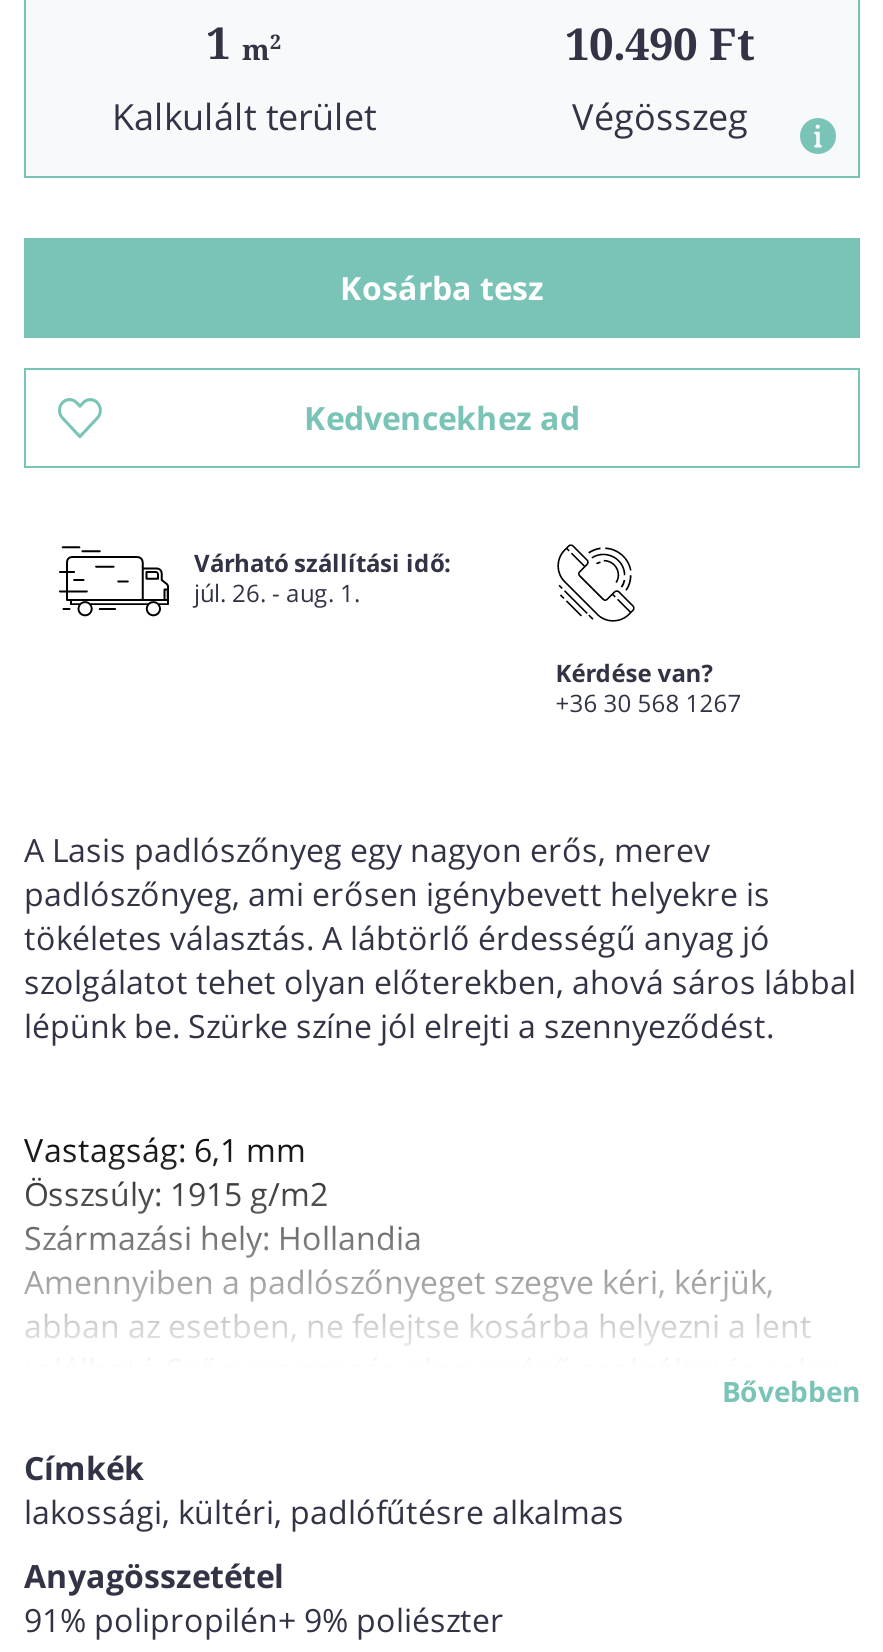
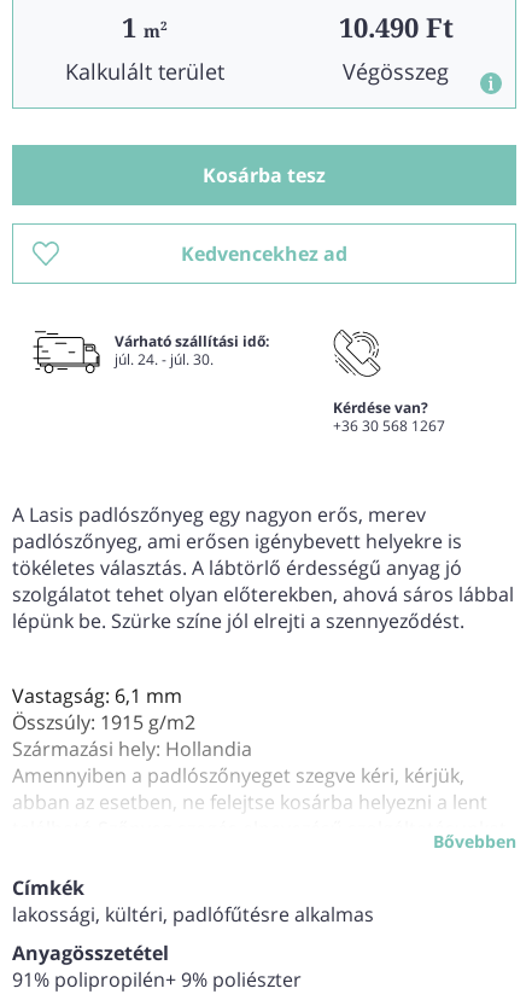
- júl. 26. - aug. 1.
+ júl. 24. - júl. 30.
